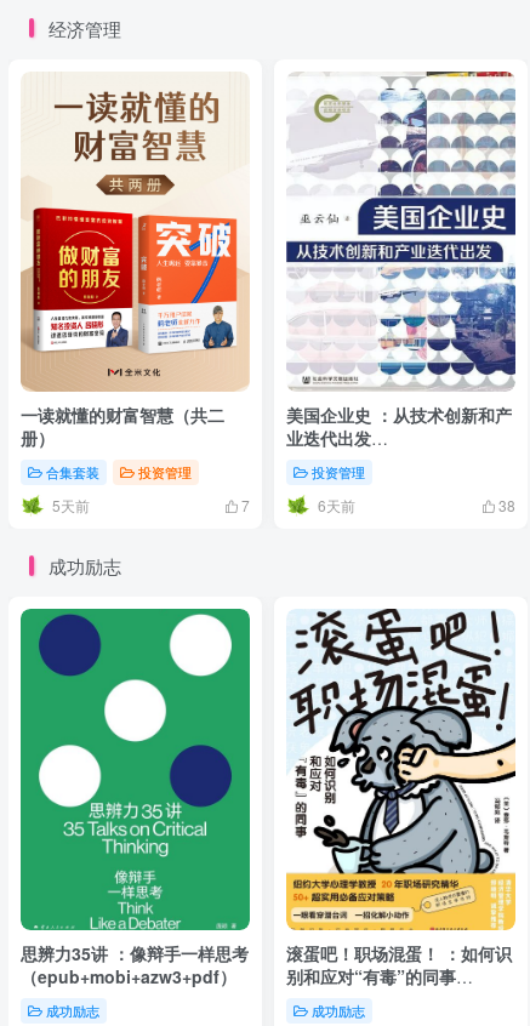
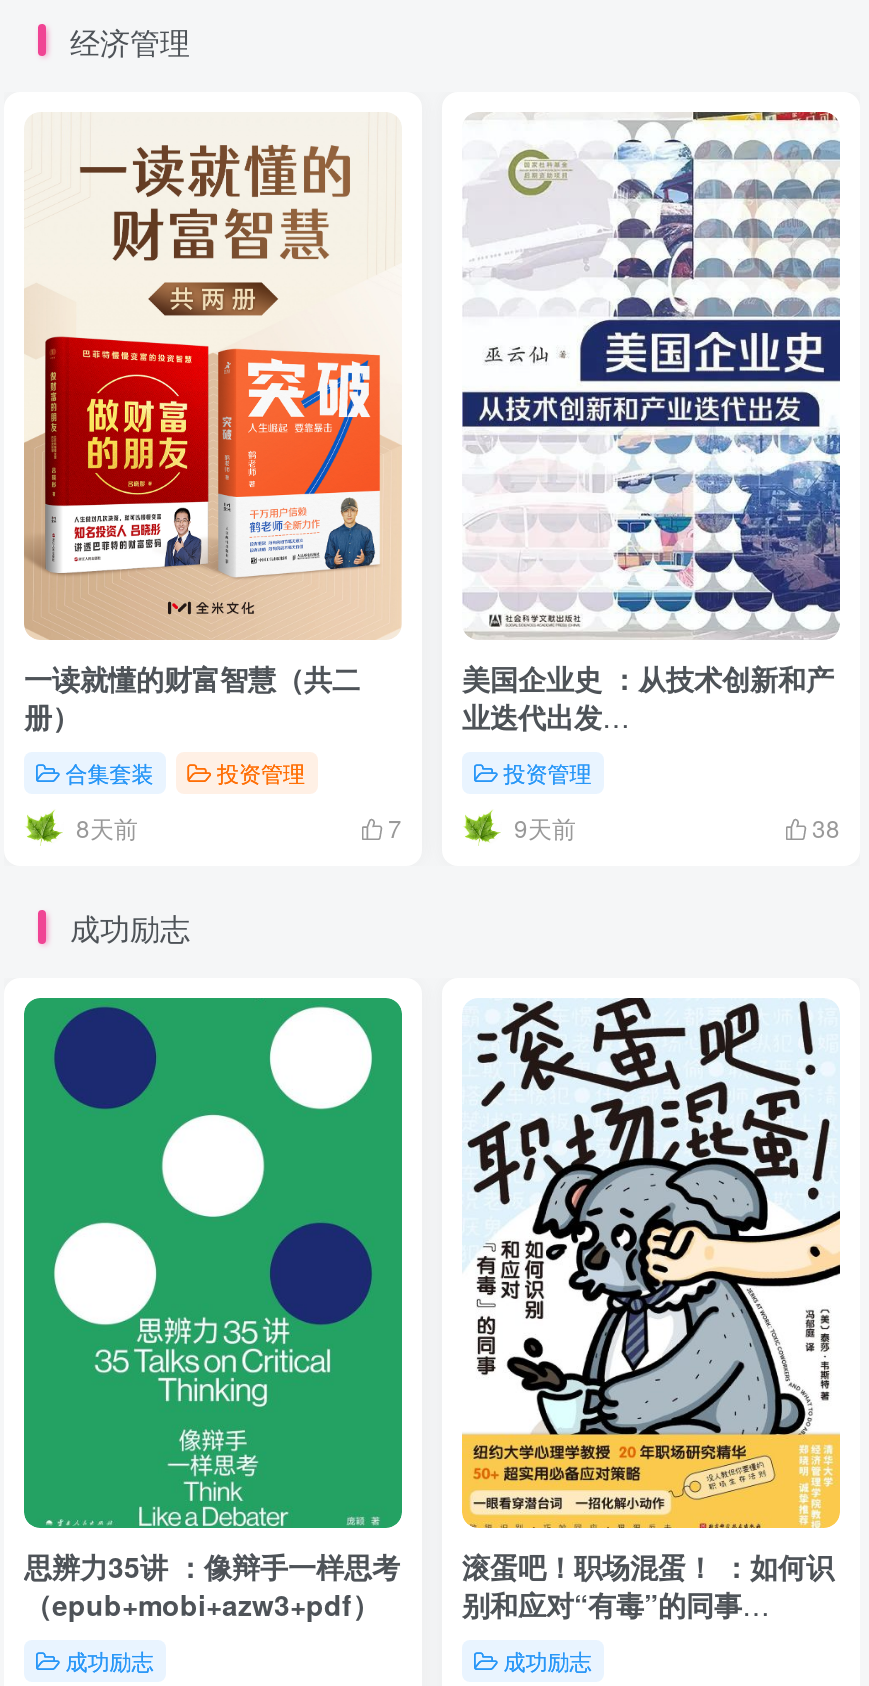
- 5天前
+ 8天前

- 6天前
+ 9天前
